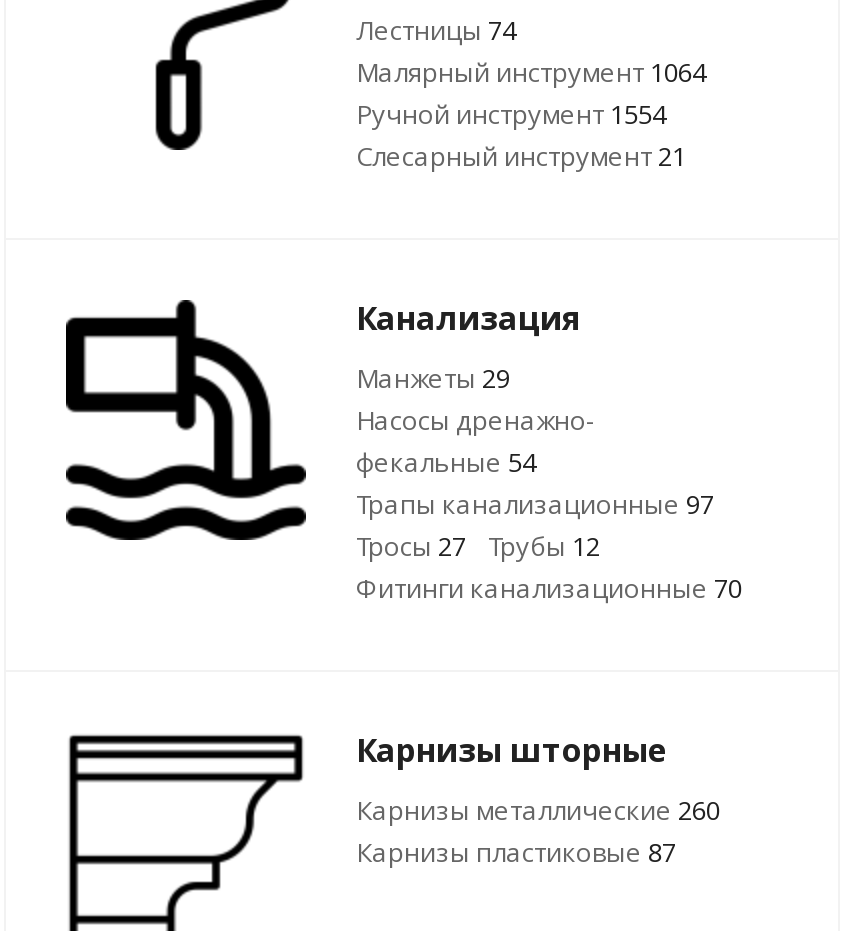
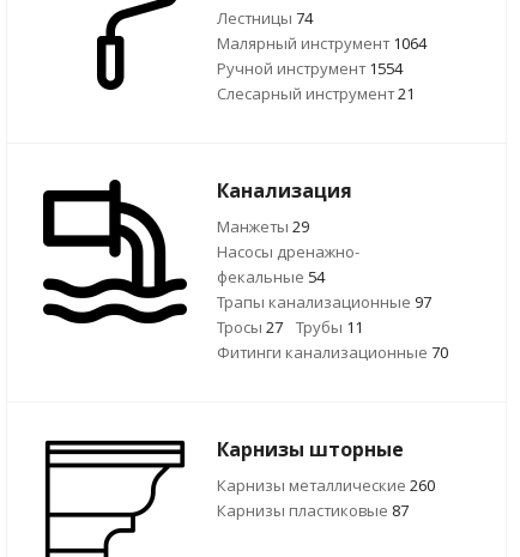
- Тросы 27 Трубы 12
+ Тросы 27 Трубы 11
